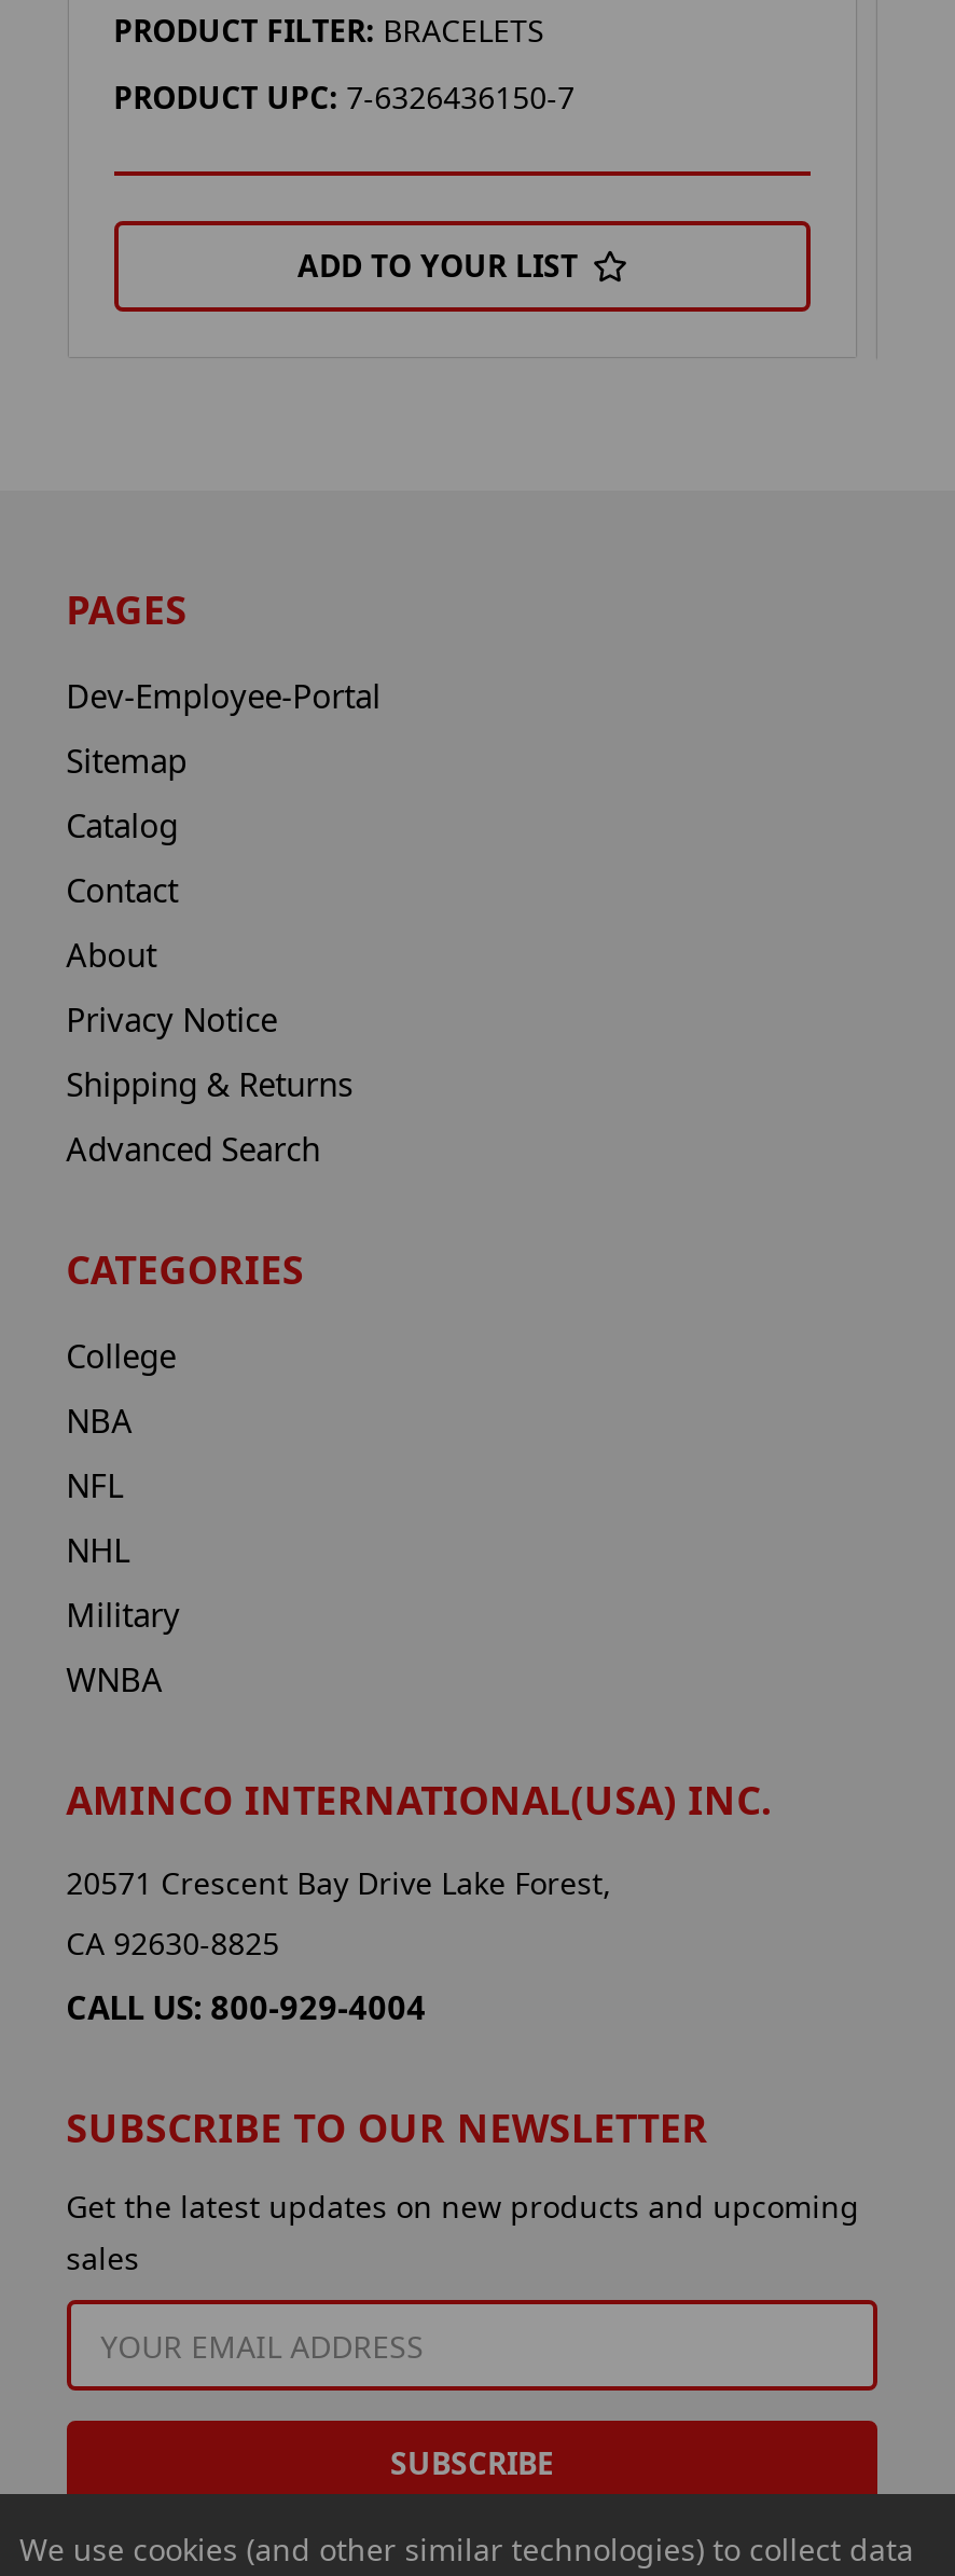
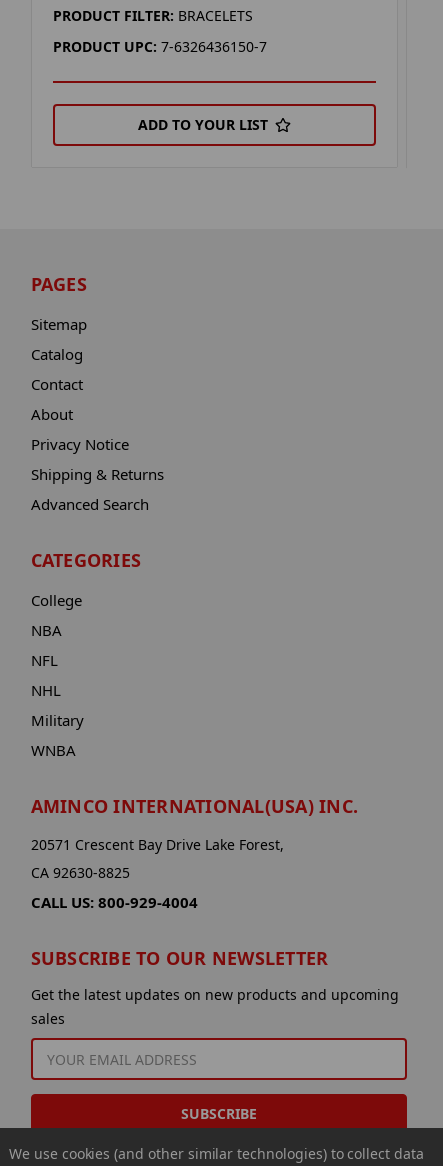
- Dev-Employee-Portal
